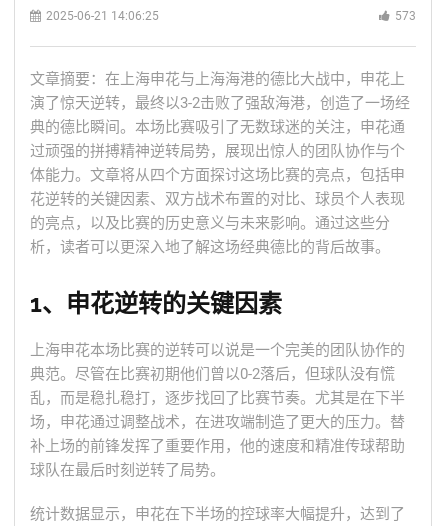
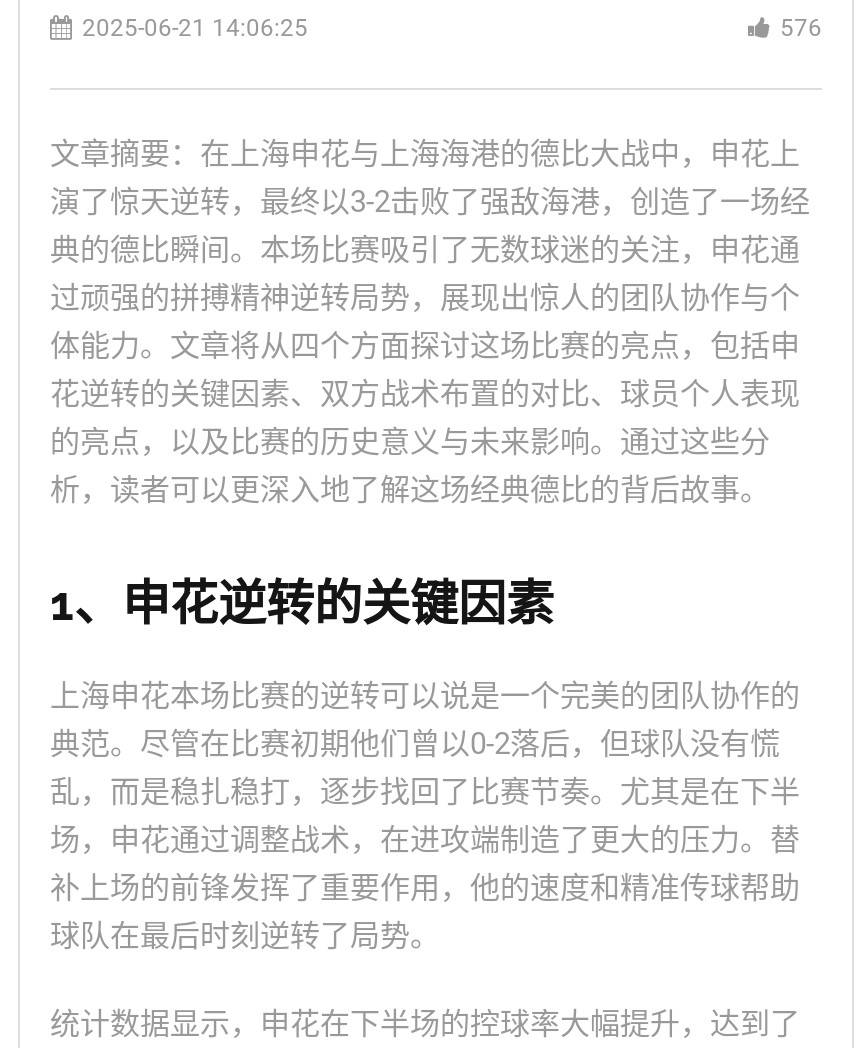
- 573
+ 576
